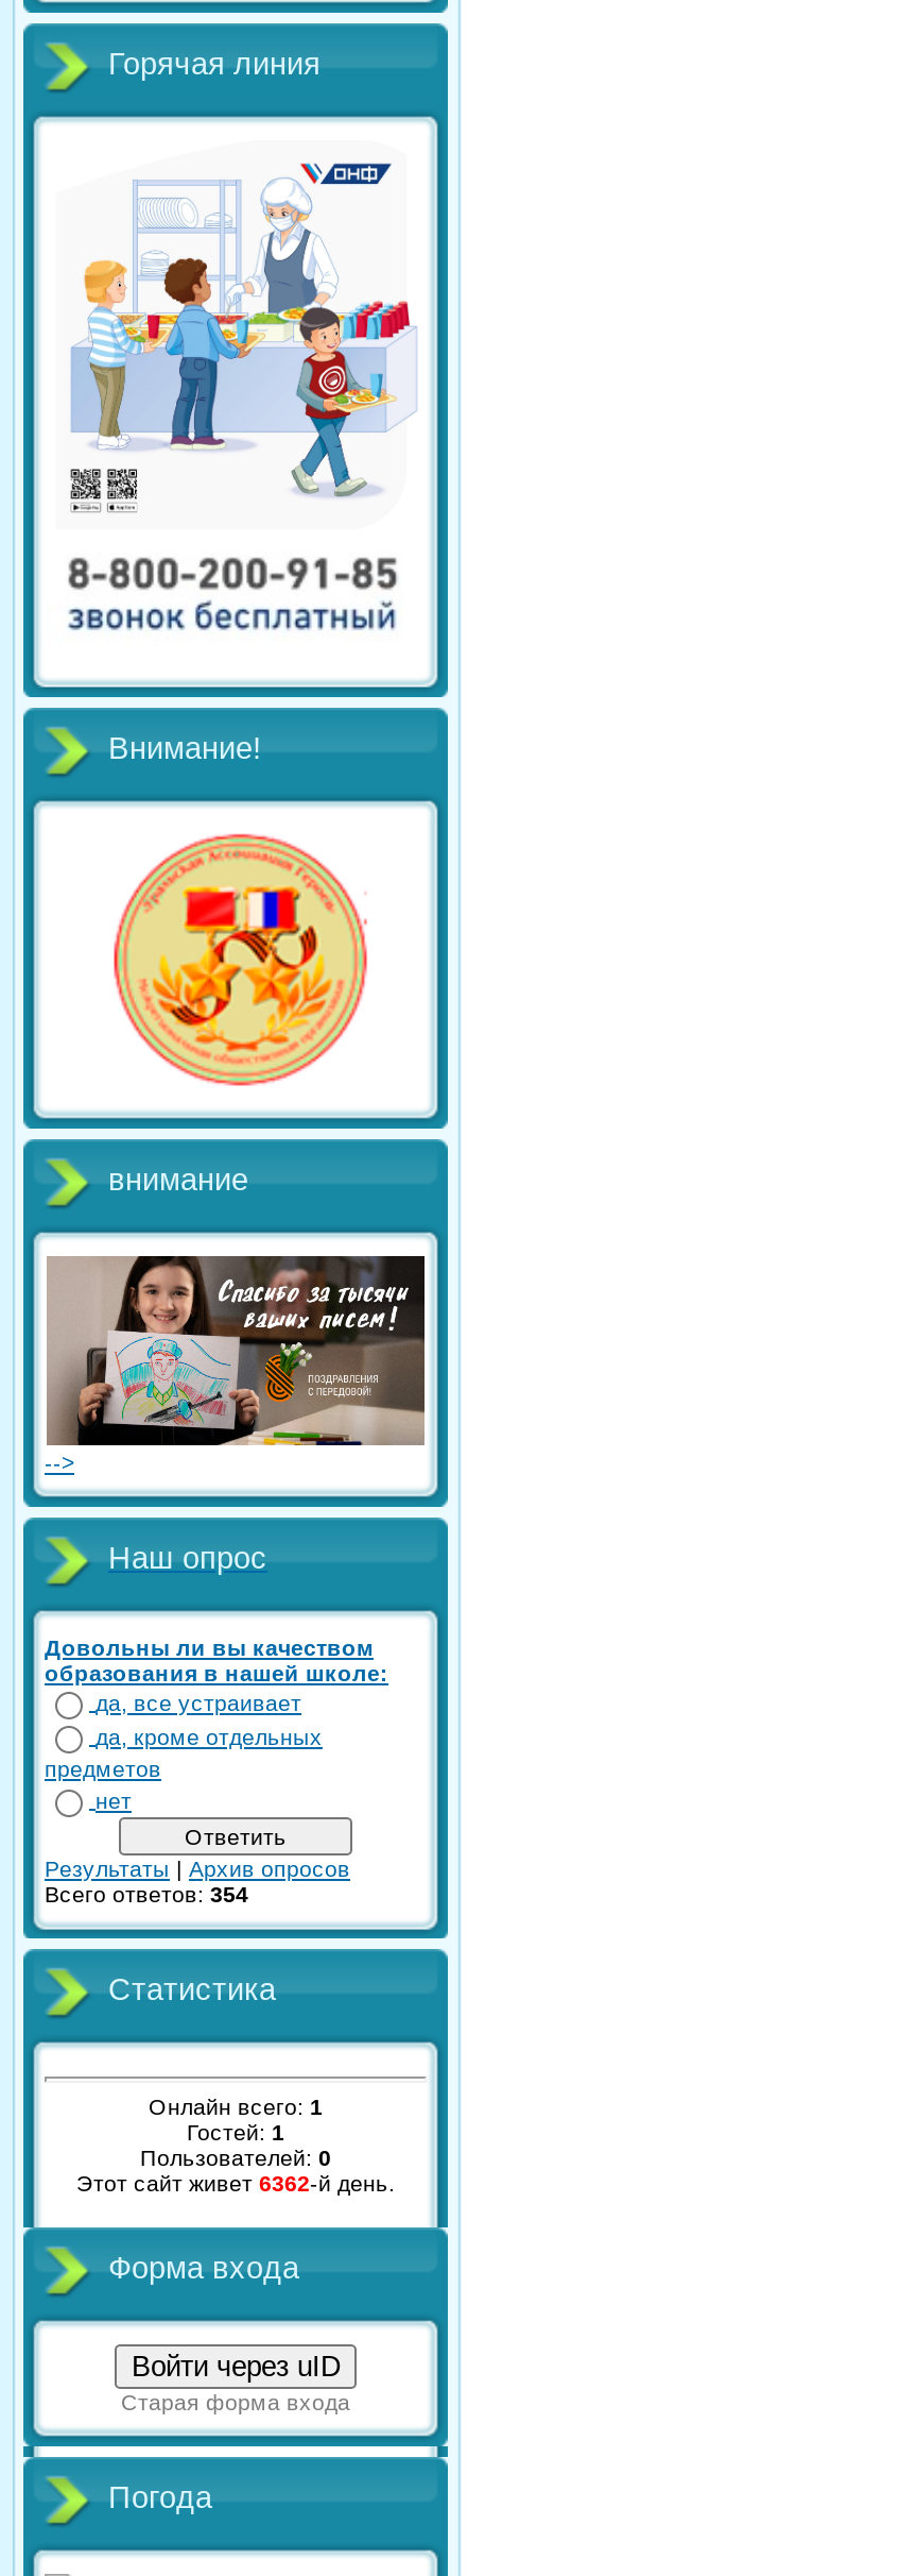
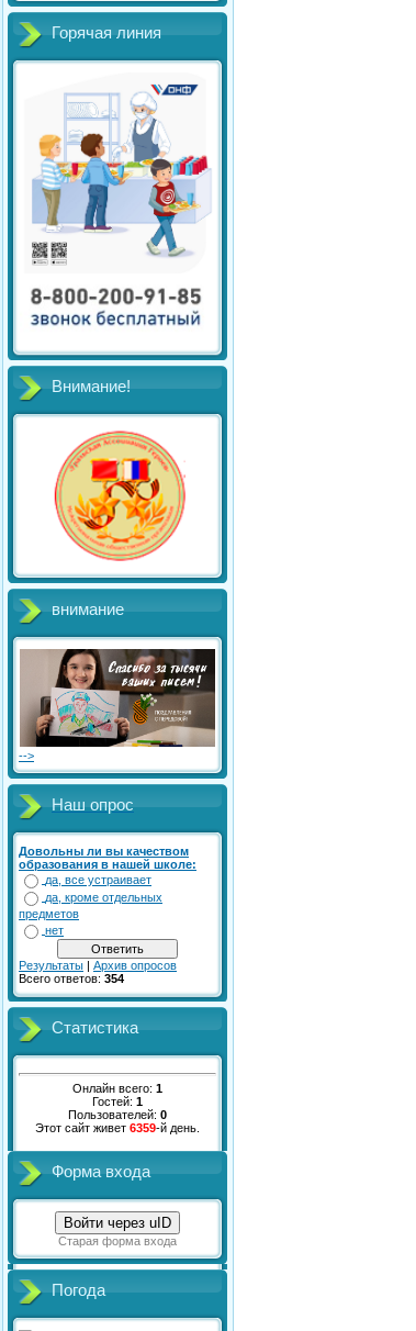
- Этот сайт живет 6362-й день.
+ Этот сайт живет 6359-й день.
